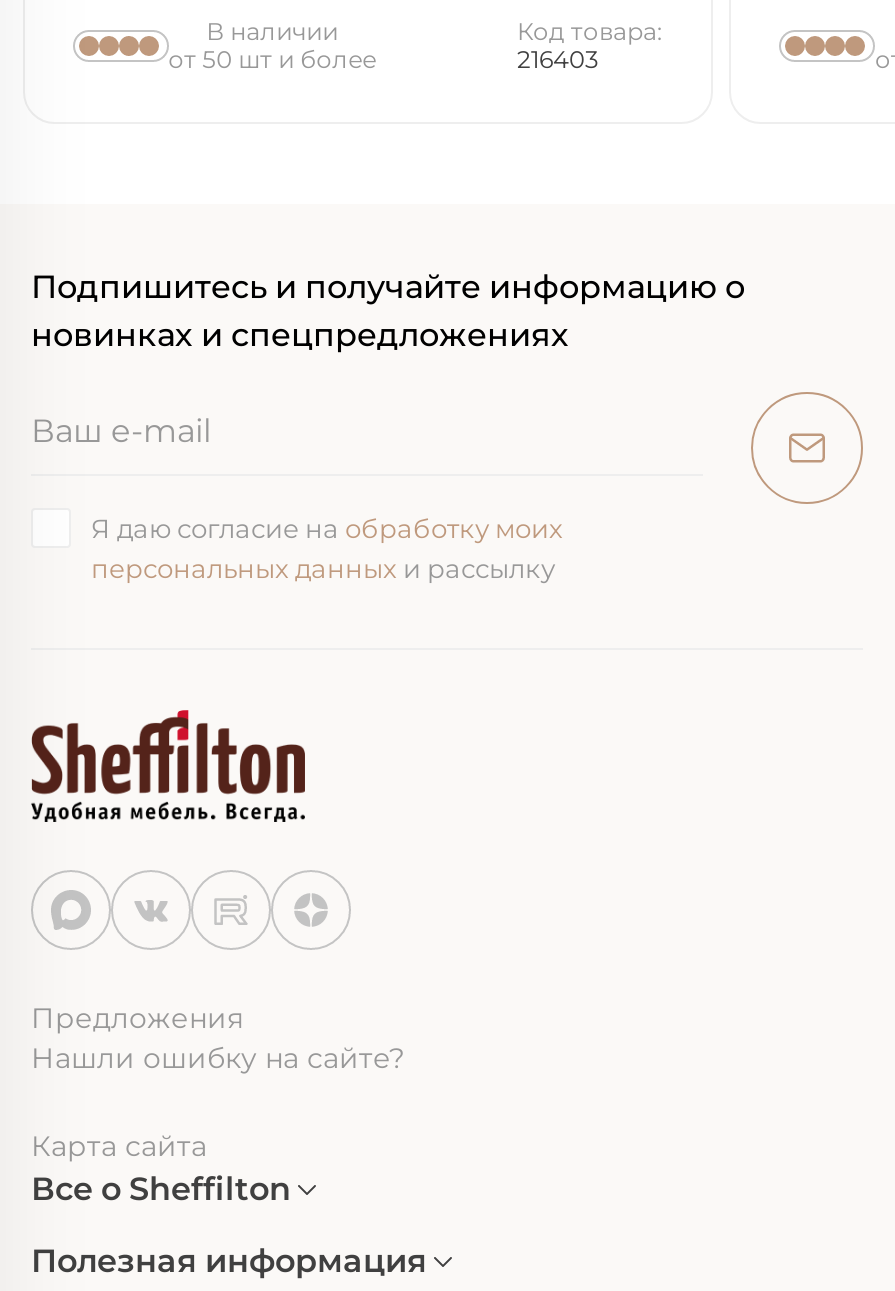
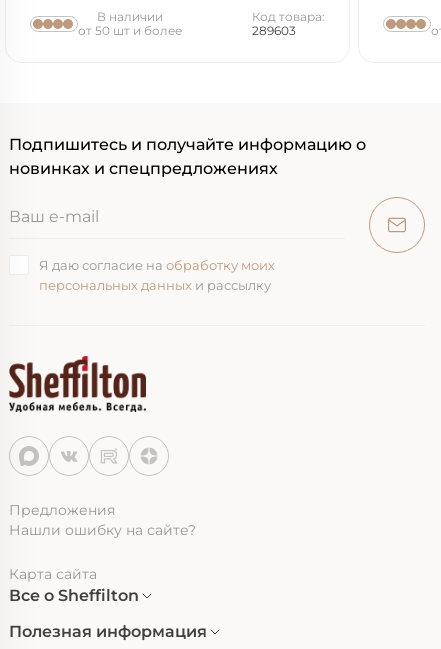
- 216403
+ 289603
